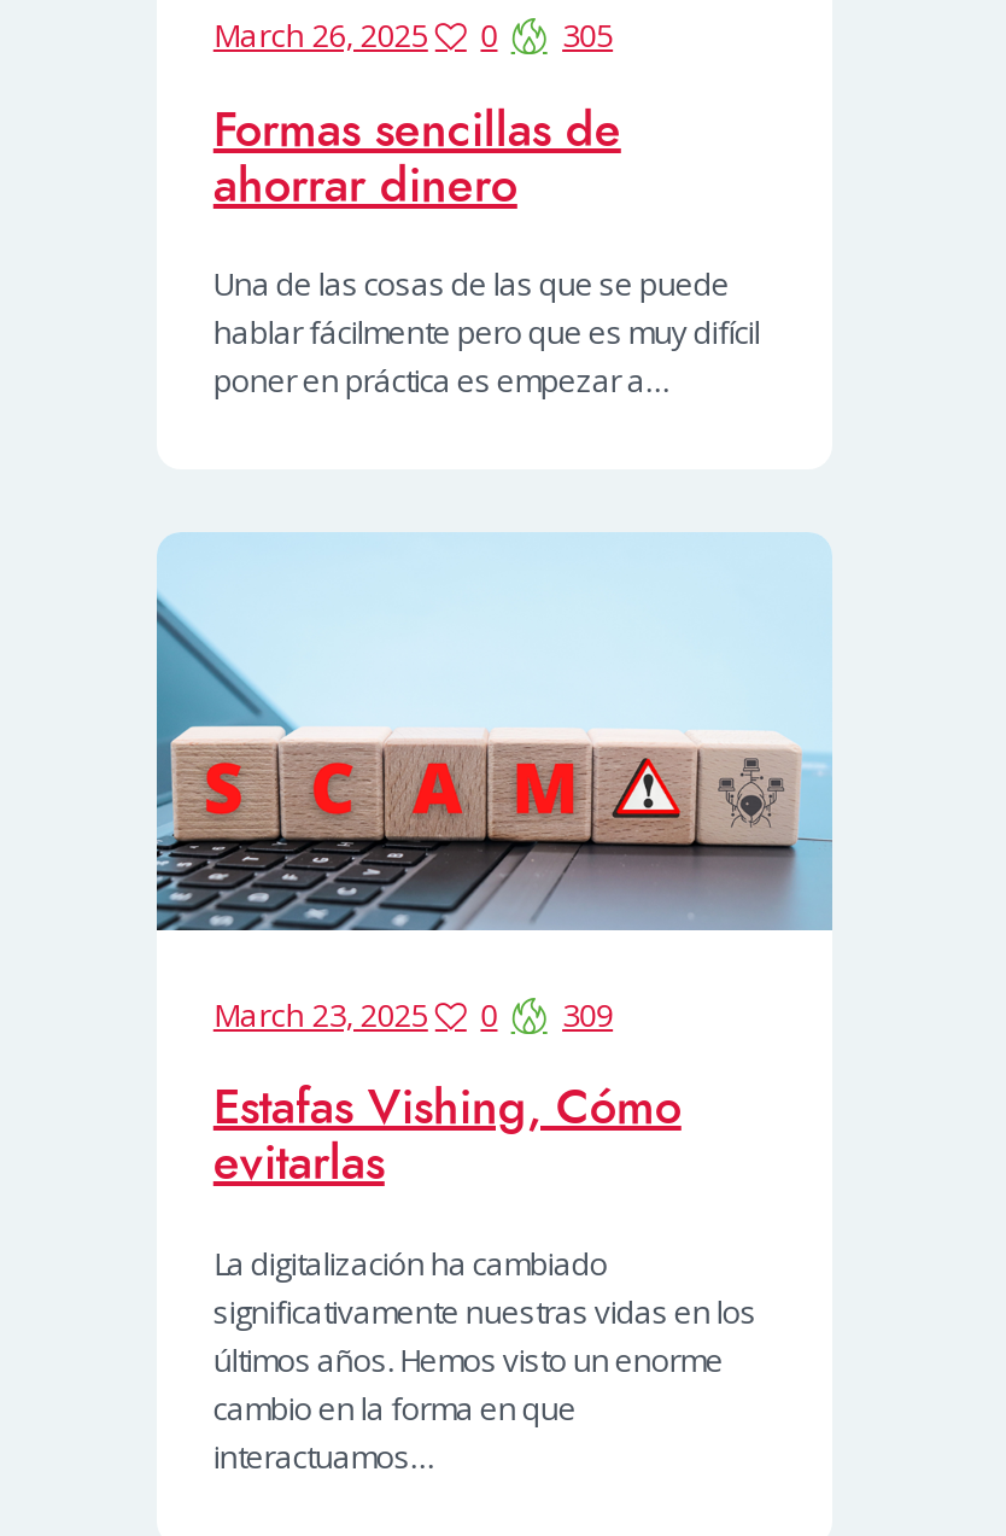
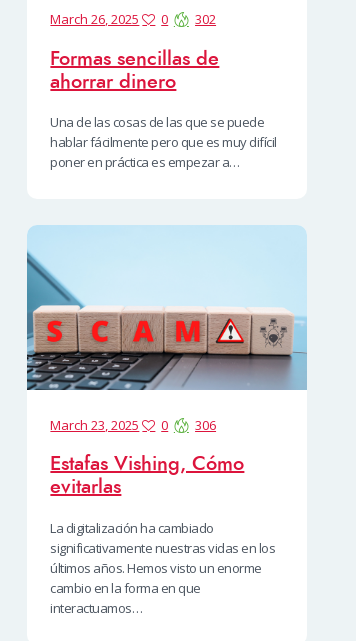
- March 26, 2025 0 305
+ March 26, 2025 0 302

- March 23, 2025 0 309
+ March 23, 2025 0 306
